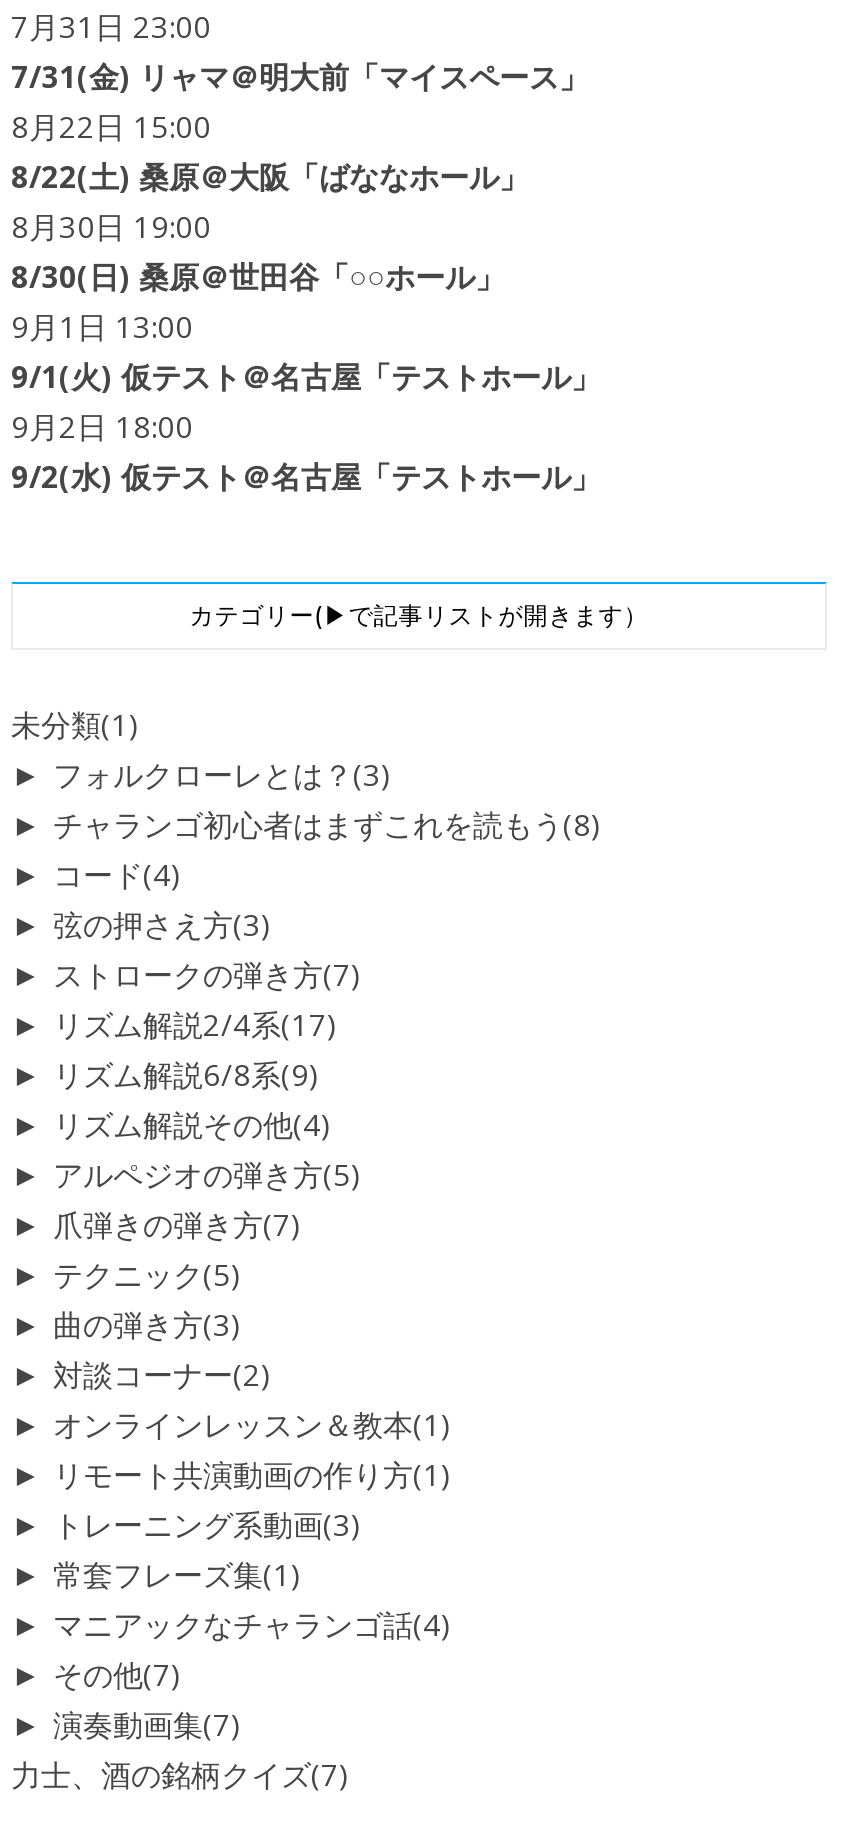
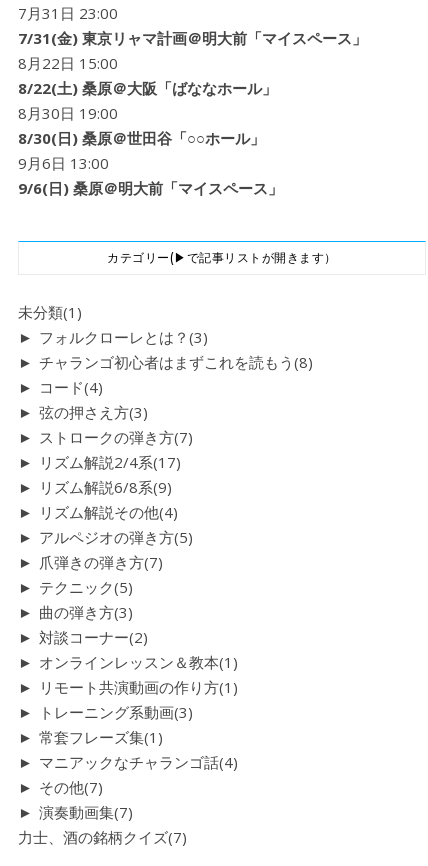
- 7/31(金) リャマ＠明大前「マイスペース」
+ 7/31(金) 東京リャマ計画＠明大前「マイスペース」

- 9月1日 13:00
- 9/1(火) 仮テスト＠名古屋「テストホール」
- 9月2日 18:00
- 9/2(水) 仮テスト＠名古屋「テストホール」
+ 9月6日 13:00
+ 9/6(日) 桑原＠明大前「マイスペース」
